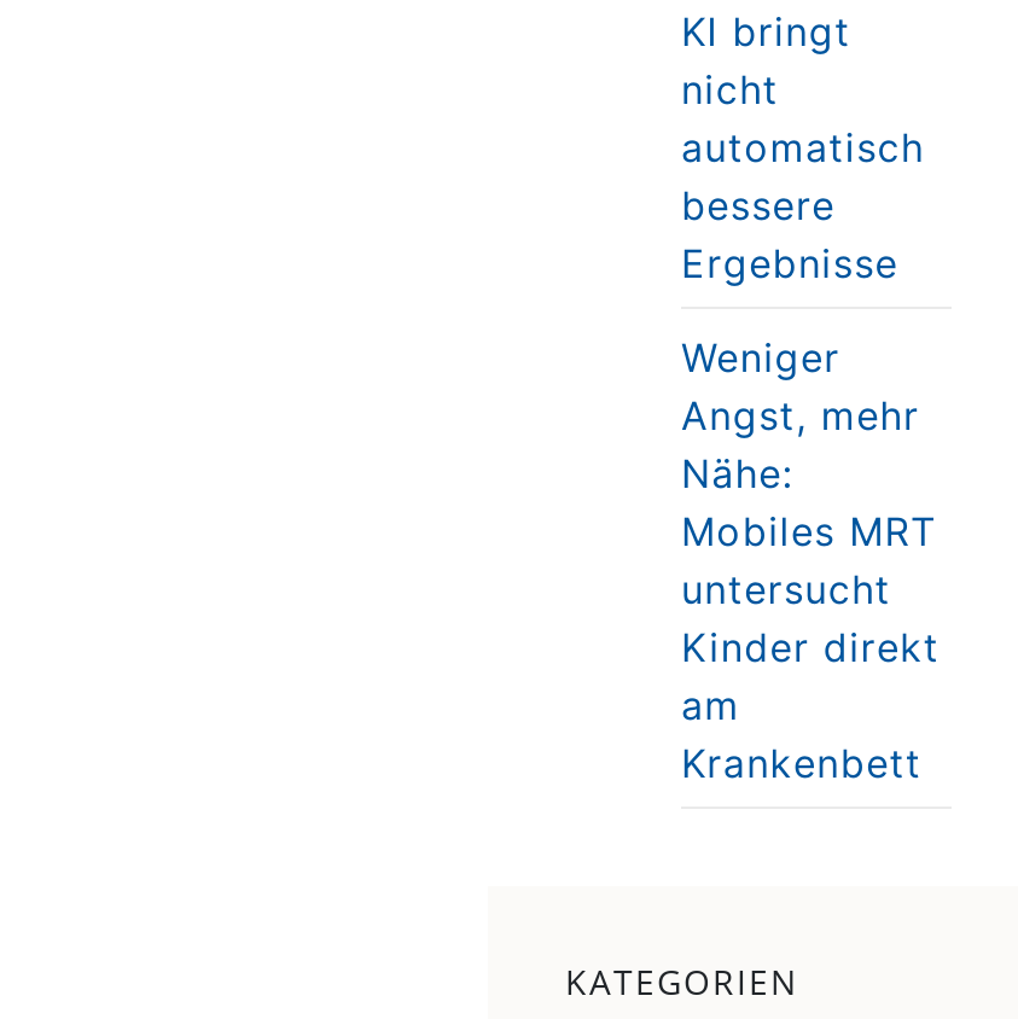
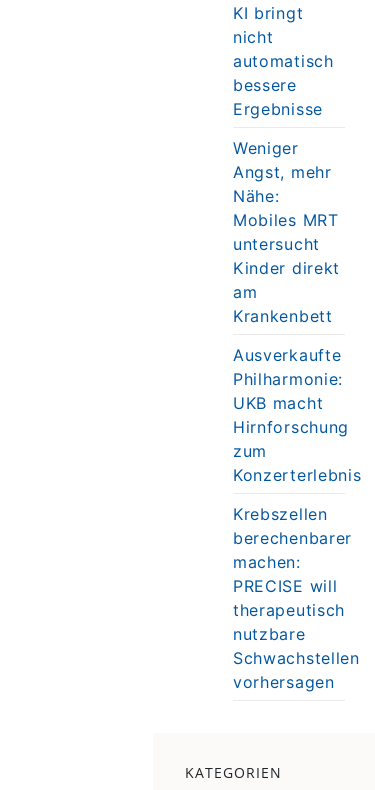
+ Ausverkaufte
+ Philharmonie:
+ UKB macht
+ Hirnforschung
+ zum
+ Konzerterlebnis
+ Krebszellen
+ berechenbarer
+ machen:
+ PRECISE will
+ therapeutisch
+ nutzbare
+ Schwachstellen
+ vorhersagen
